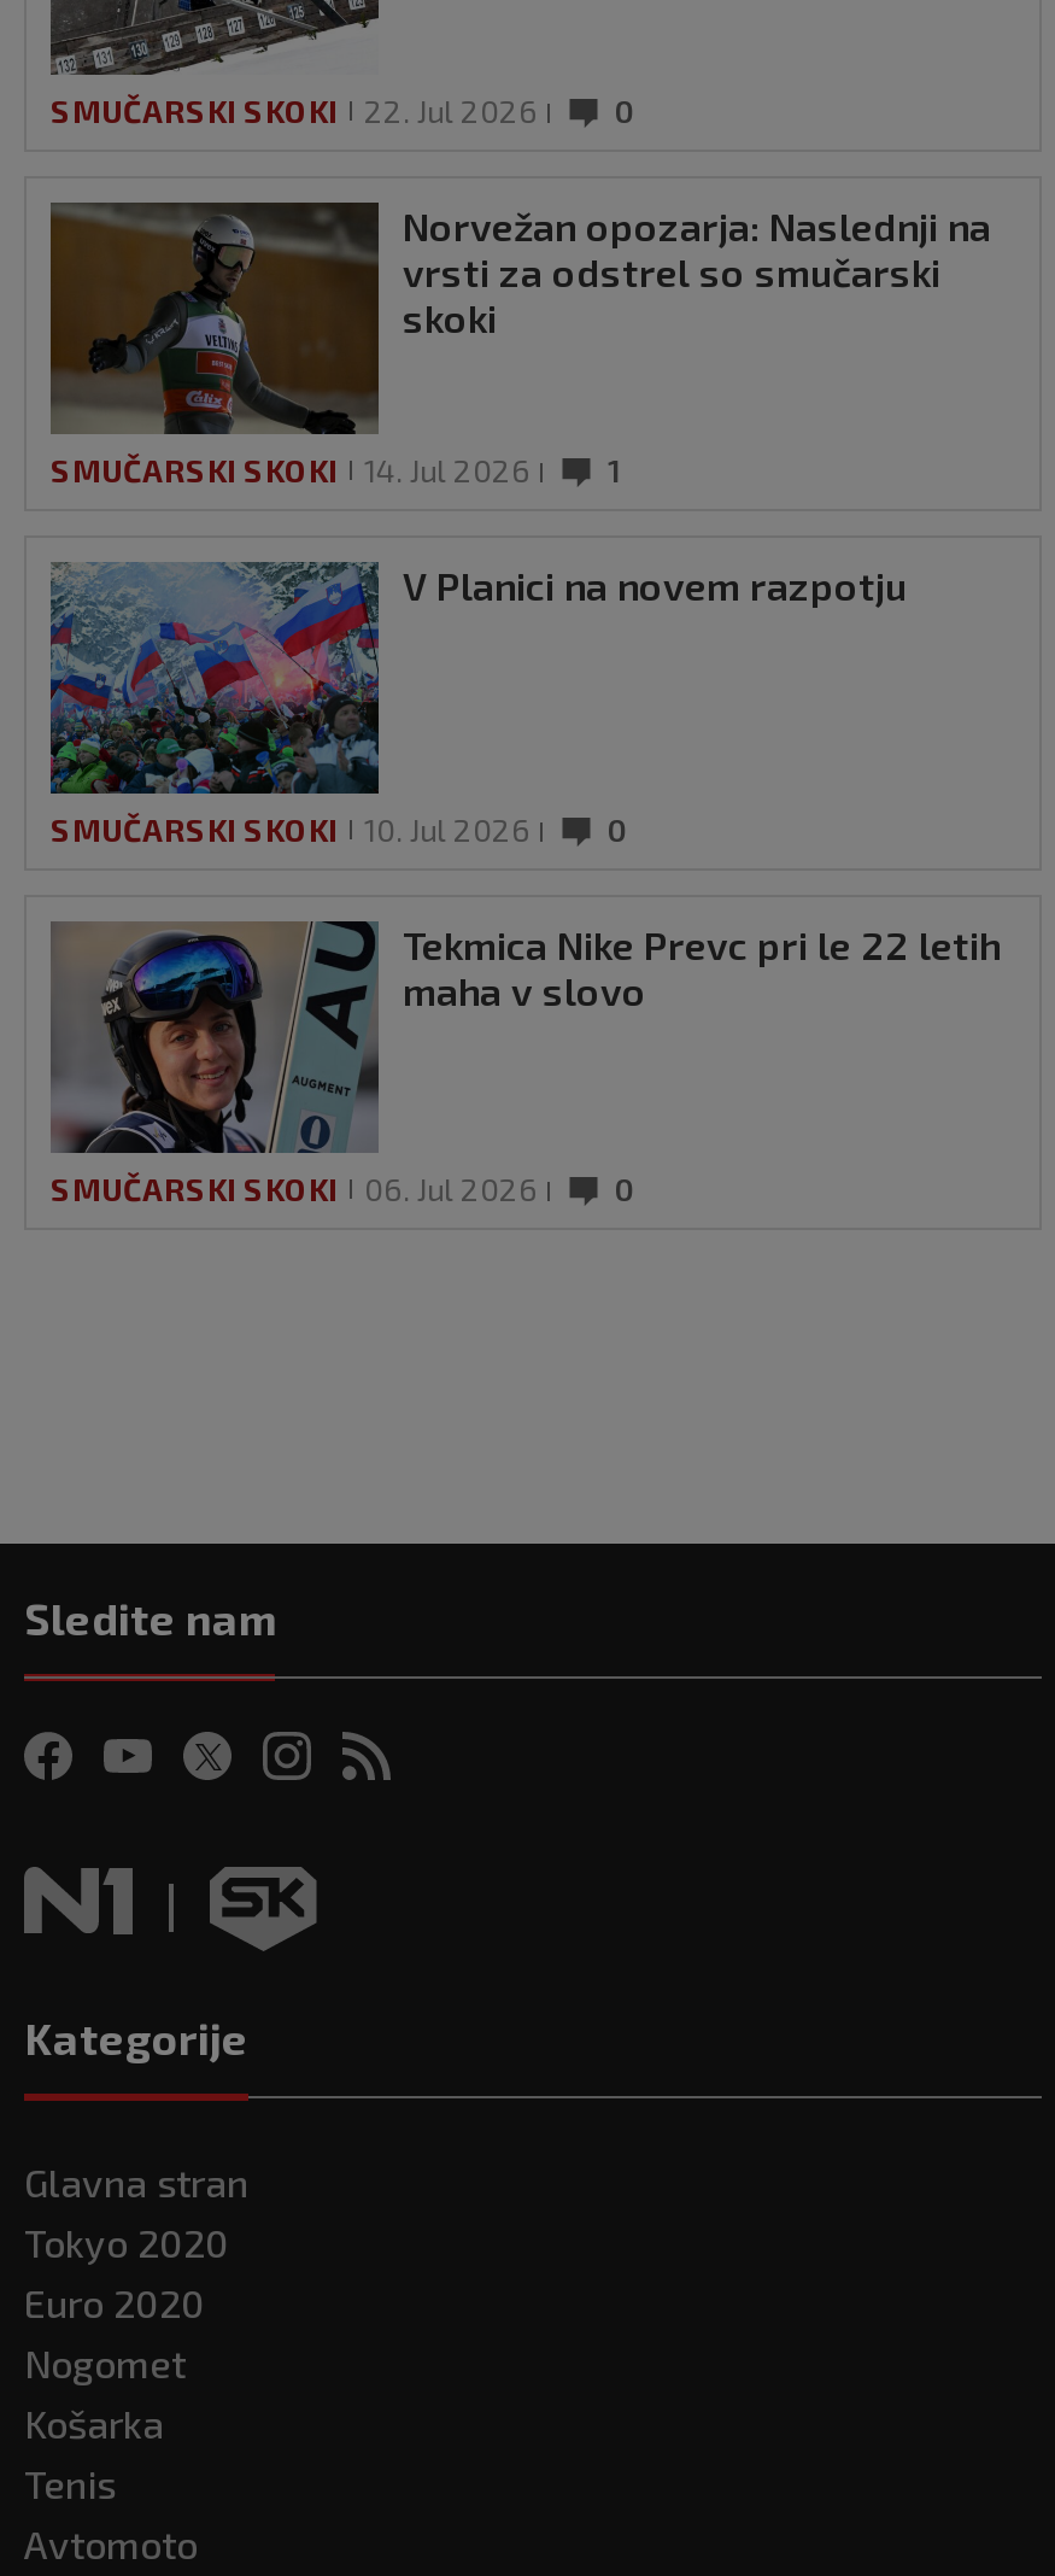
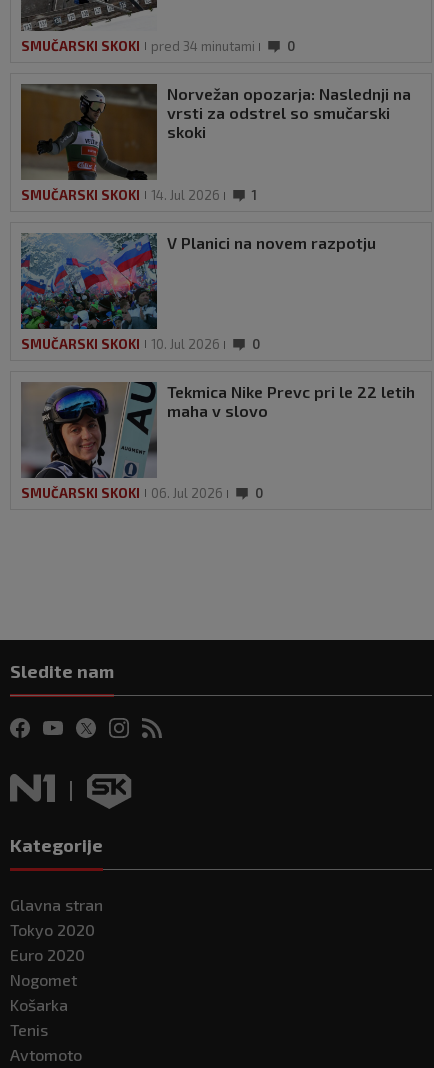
- 22. Jul 2026
+ pred 34 minutami
